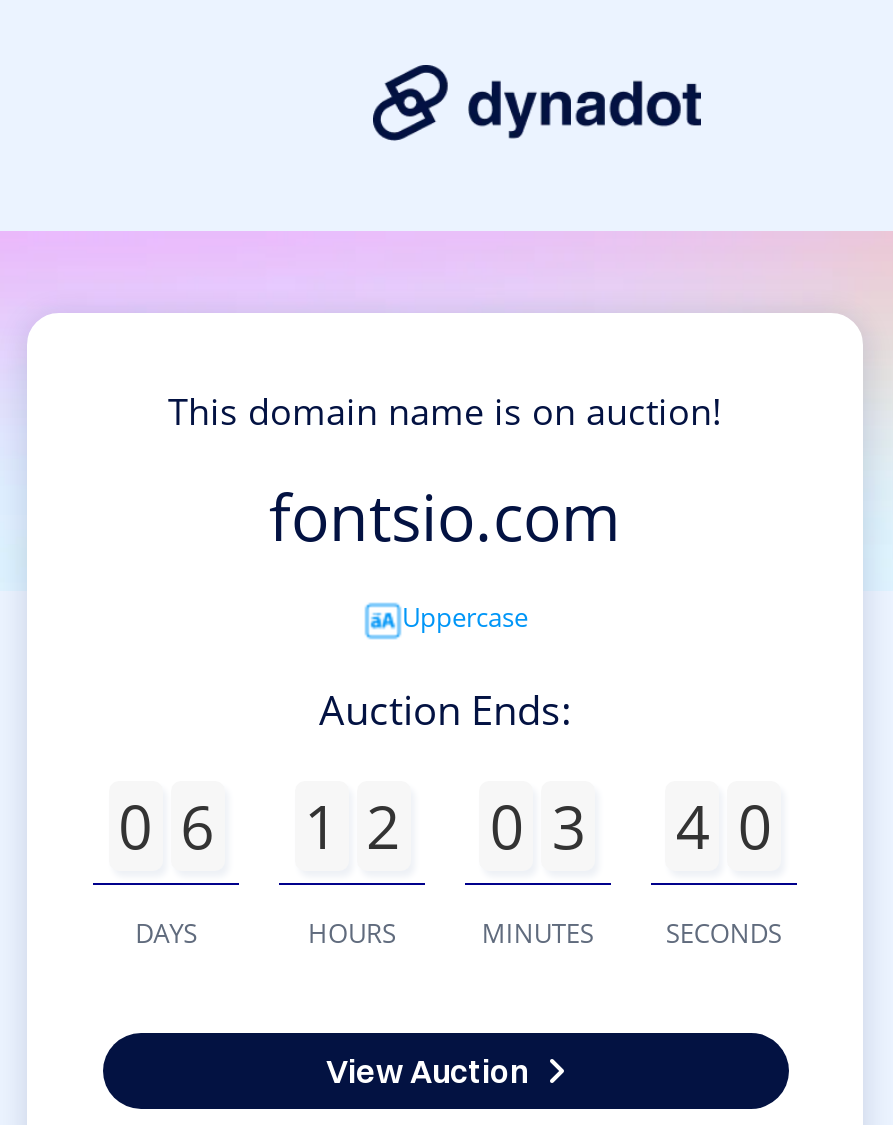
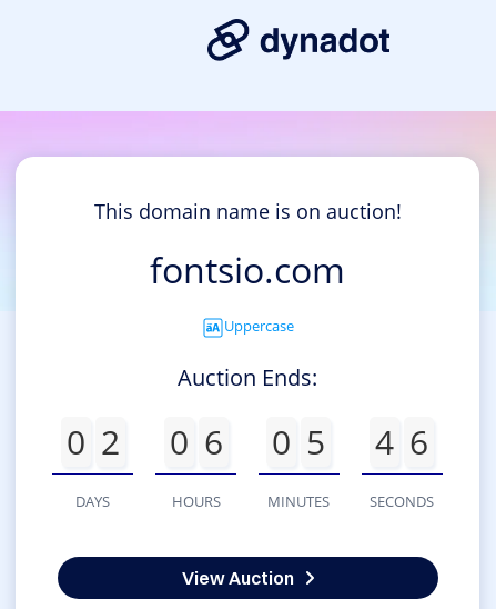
- 0 6
+ 0 2

- 1 2
+ 0 6

- 0 3
+ 0 5

- 4 0
+ 4 6
